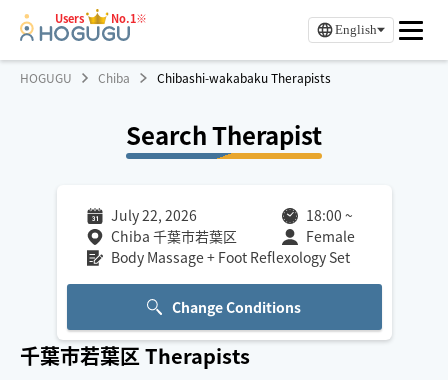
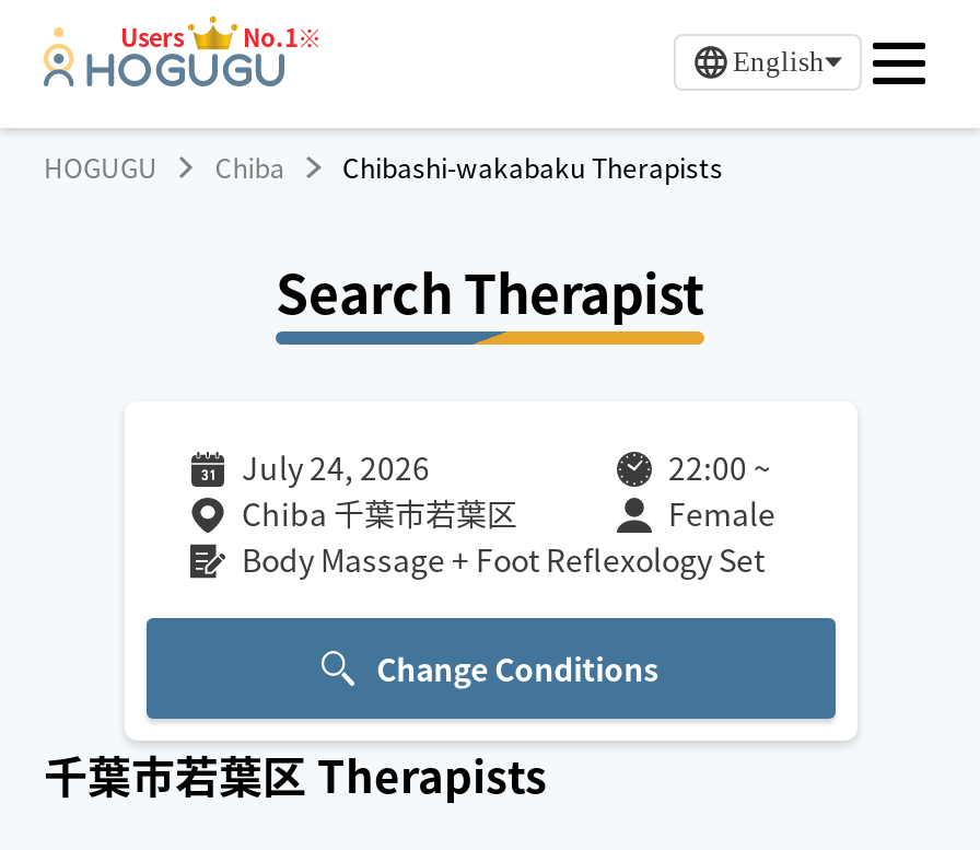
- July 22, 2026
+ July 24, 2026

- 18:00 ~
+ 22:00 ~
